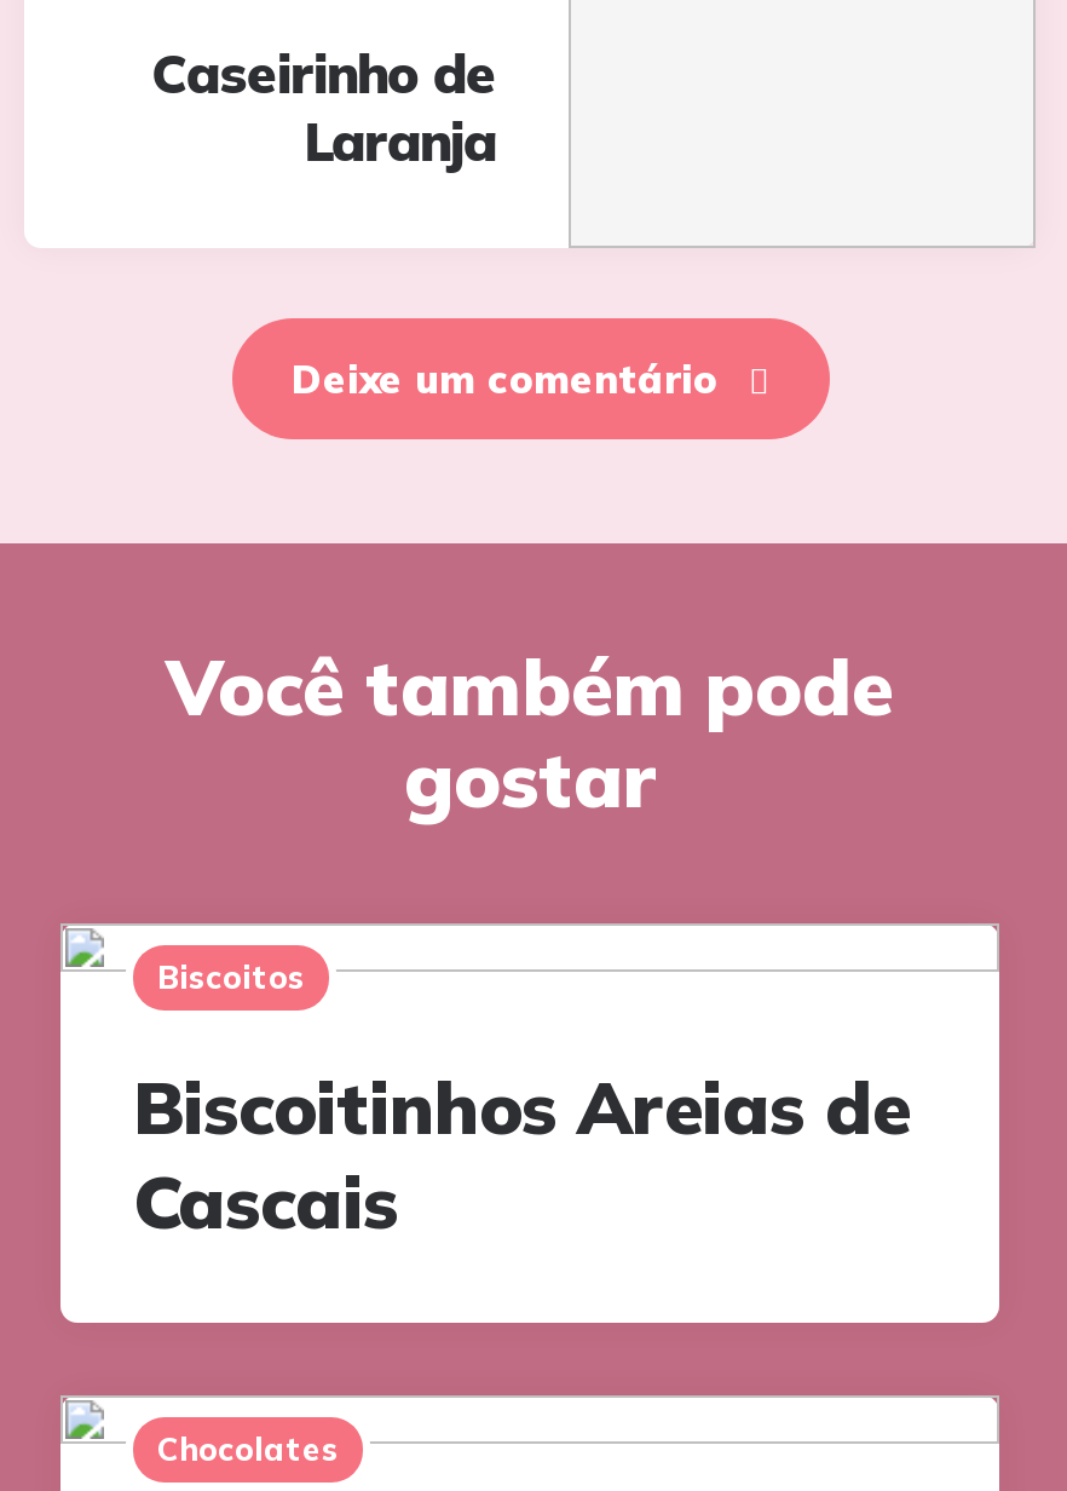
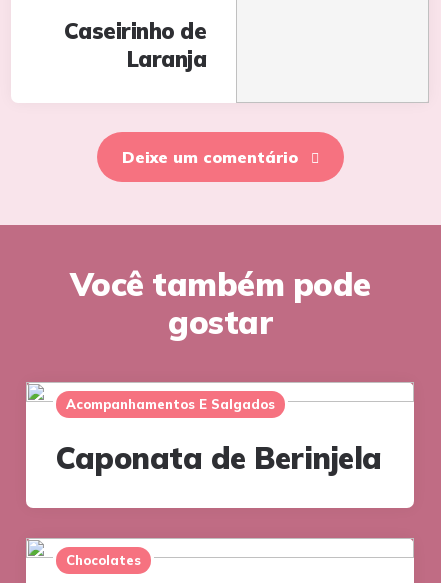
- Biscoitos
+ Acompanhamentos E Salgados

- Biscoitinhos Areias de
- Cascais
+ Caponata de Berinjela
